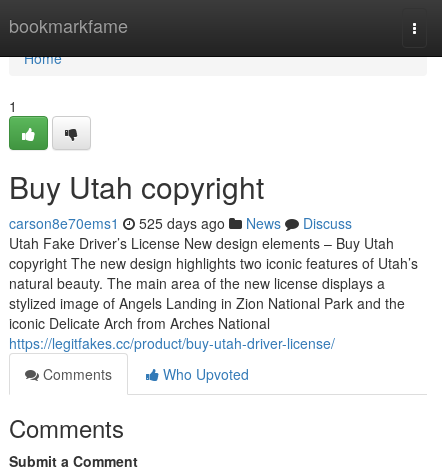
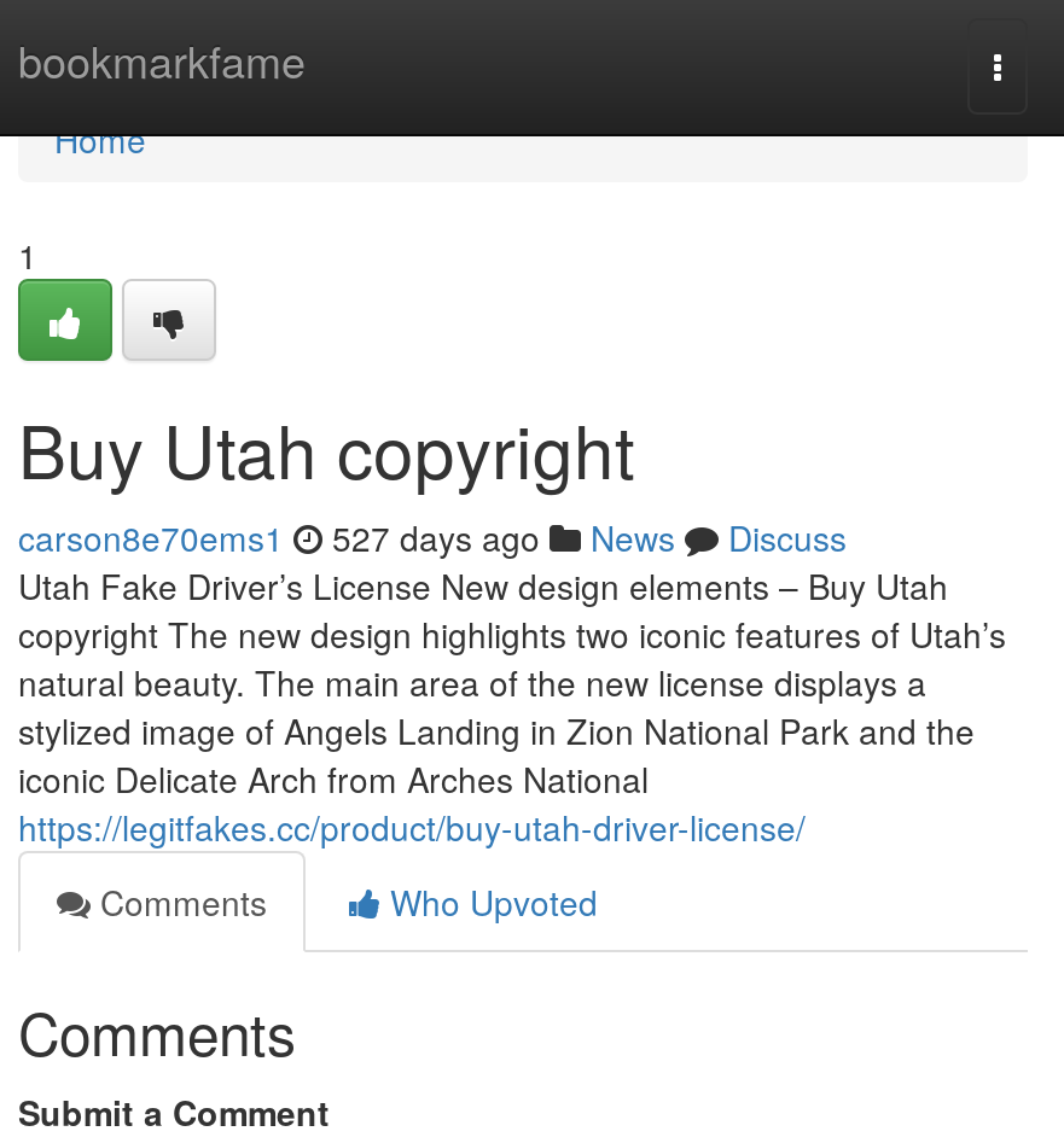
- carson8e70ems1 525 days ago News Discuss
+ carson8e70ems1 527 days ago News Discuss
